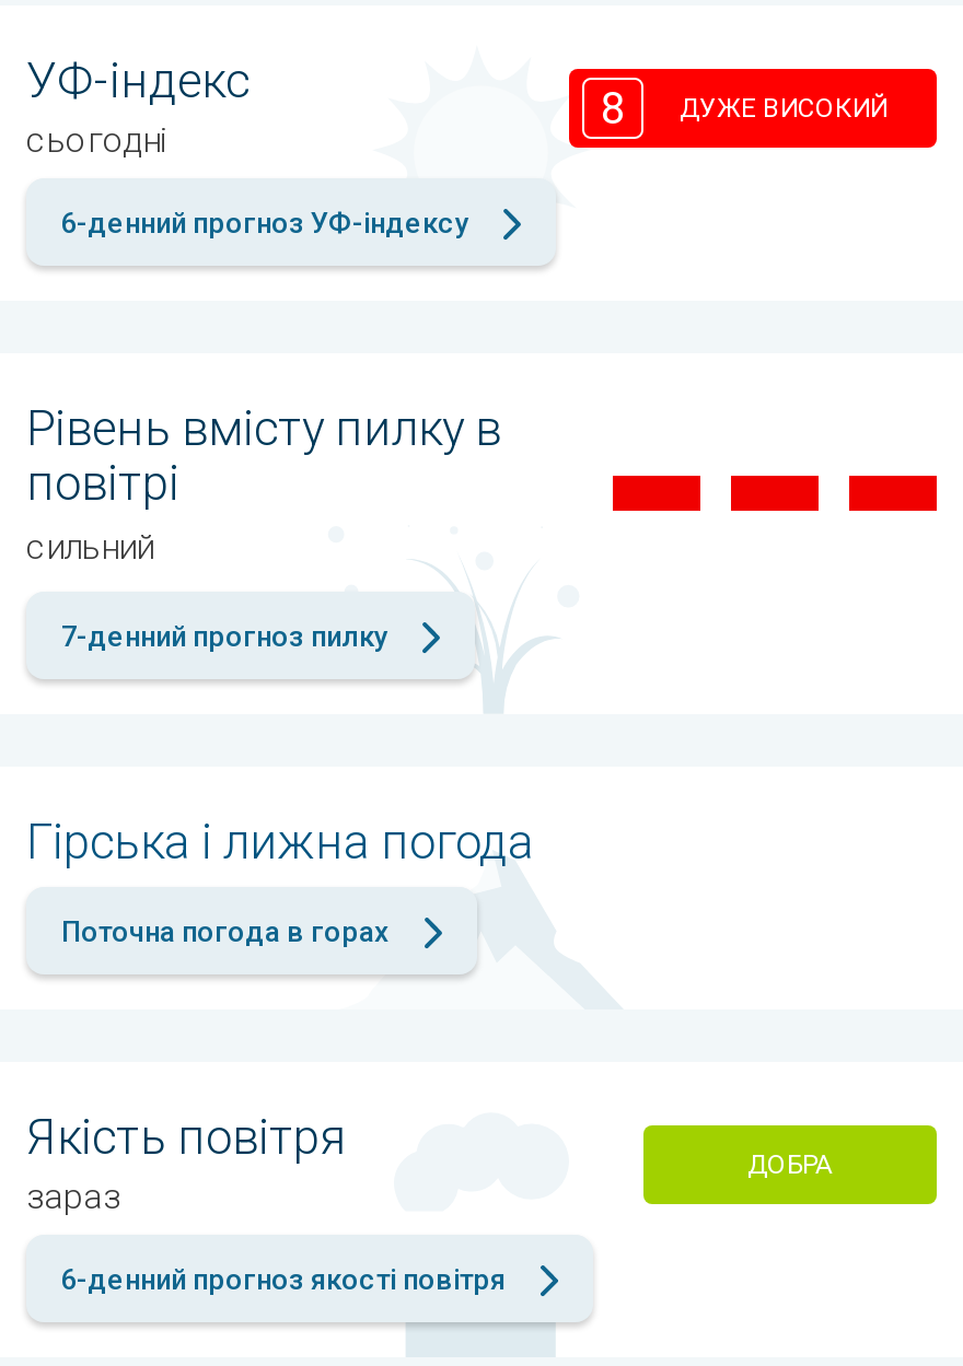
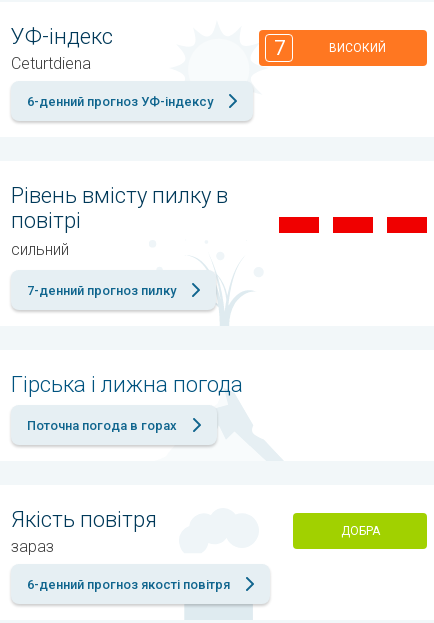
- 8
- ДУЖЕ ВИСОКИЙ
+ 7
+ ВИСОКИЙ

- сьогодні
+ Ceturtdiena
